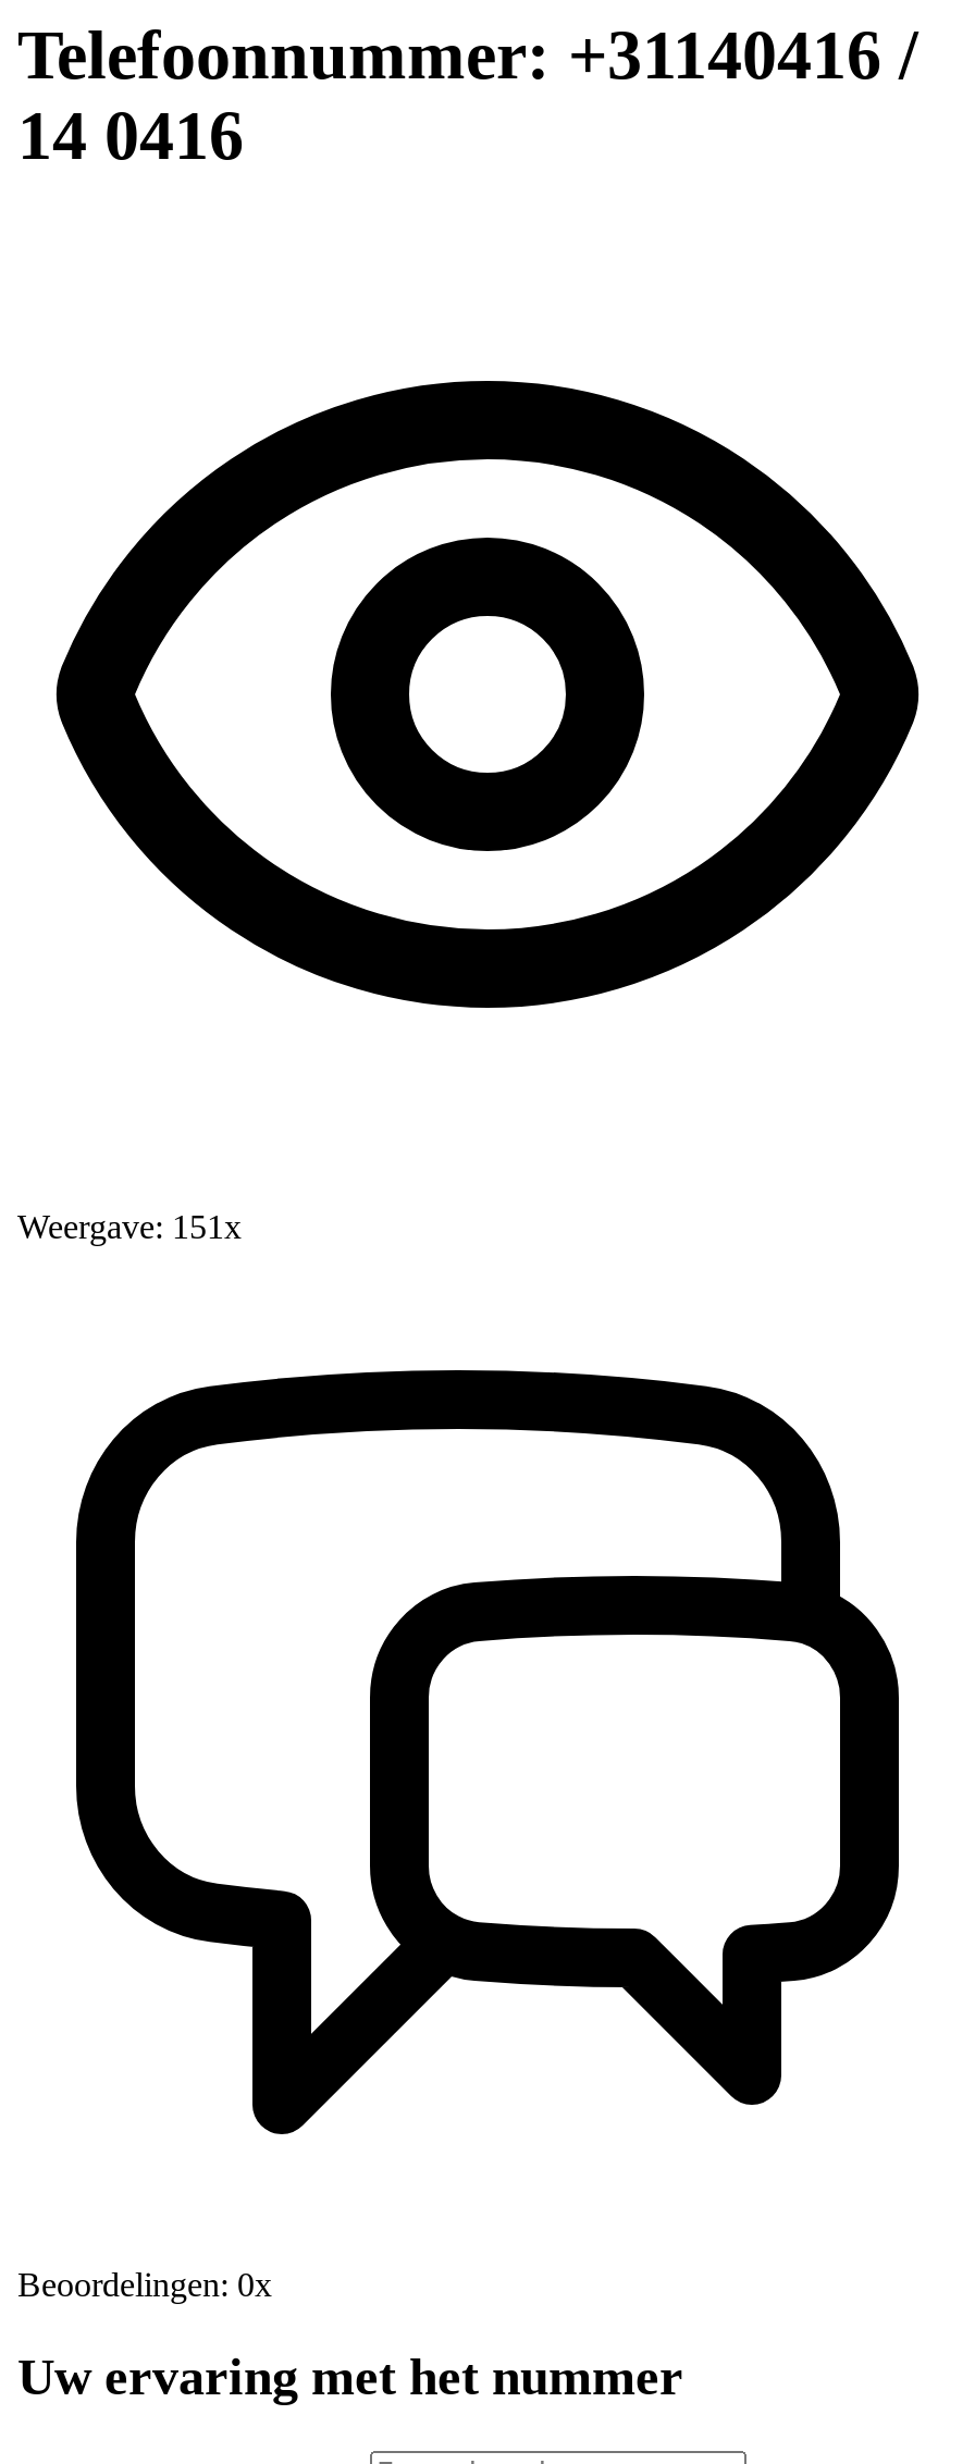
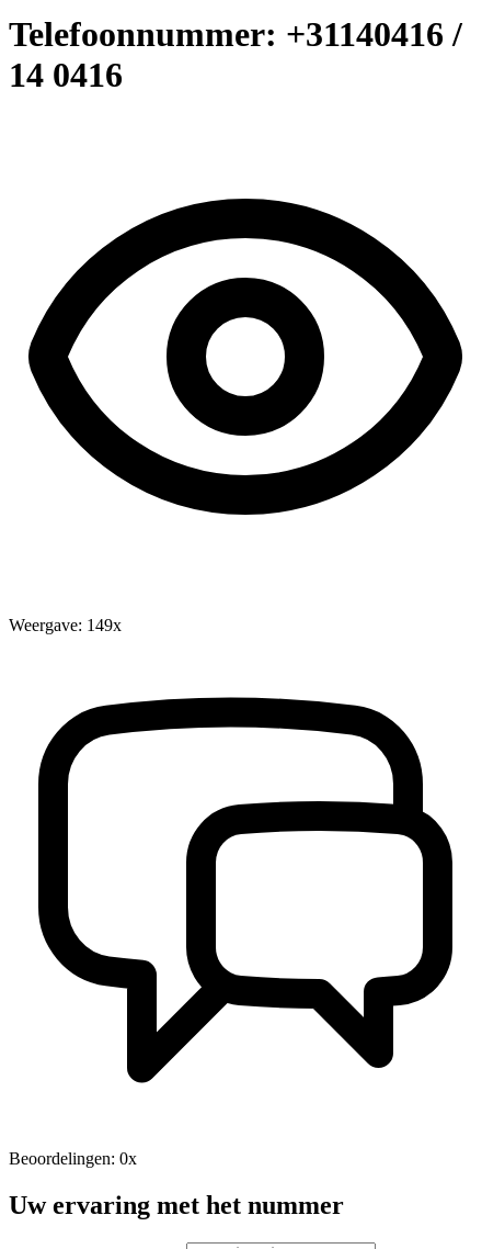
- Weergave: 151x
+ Weergave: 149x
